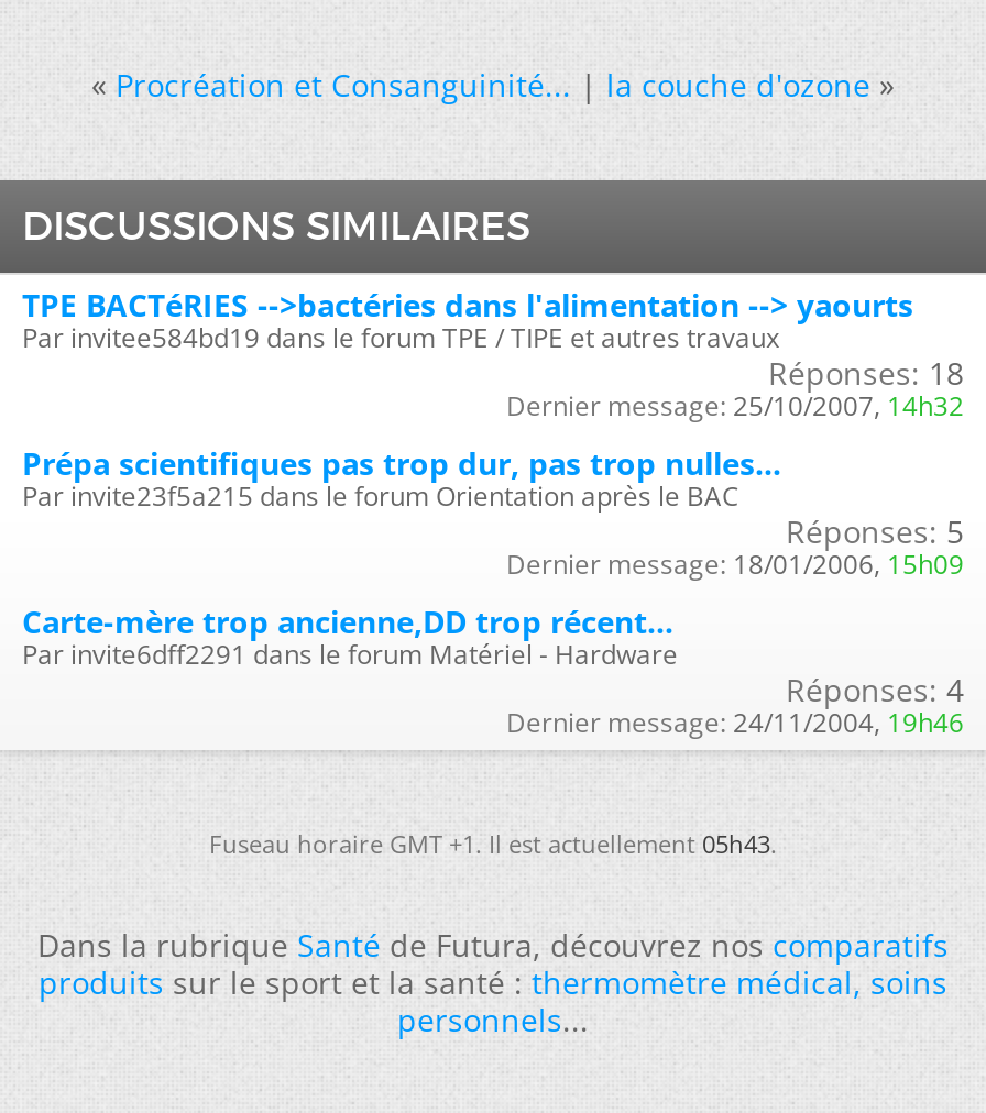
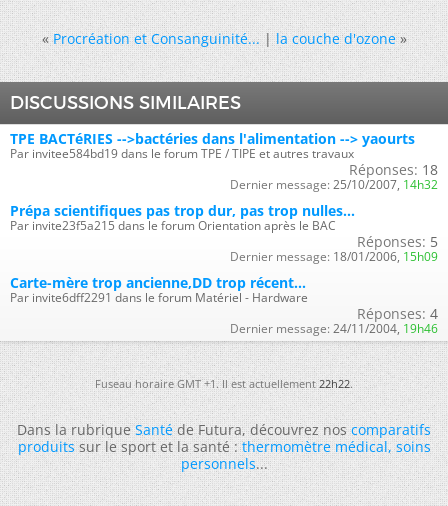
- Fuseau horaire GMT +1. Il est actuellement 05h43.
+ Fuseau horaire GMT +1. Il est actuellement 22h22.
